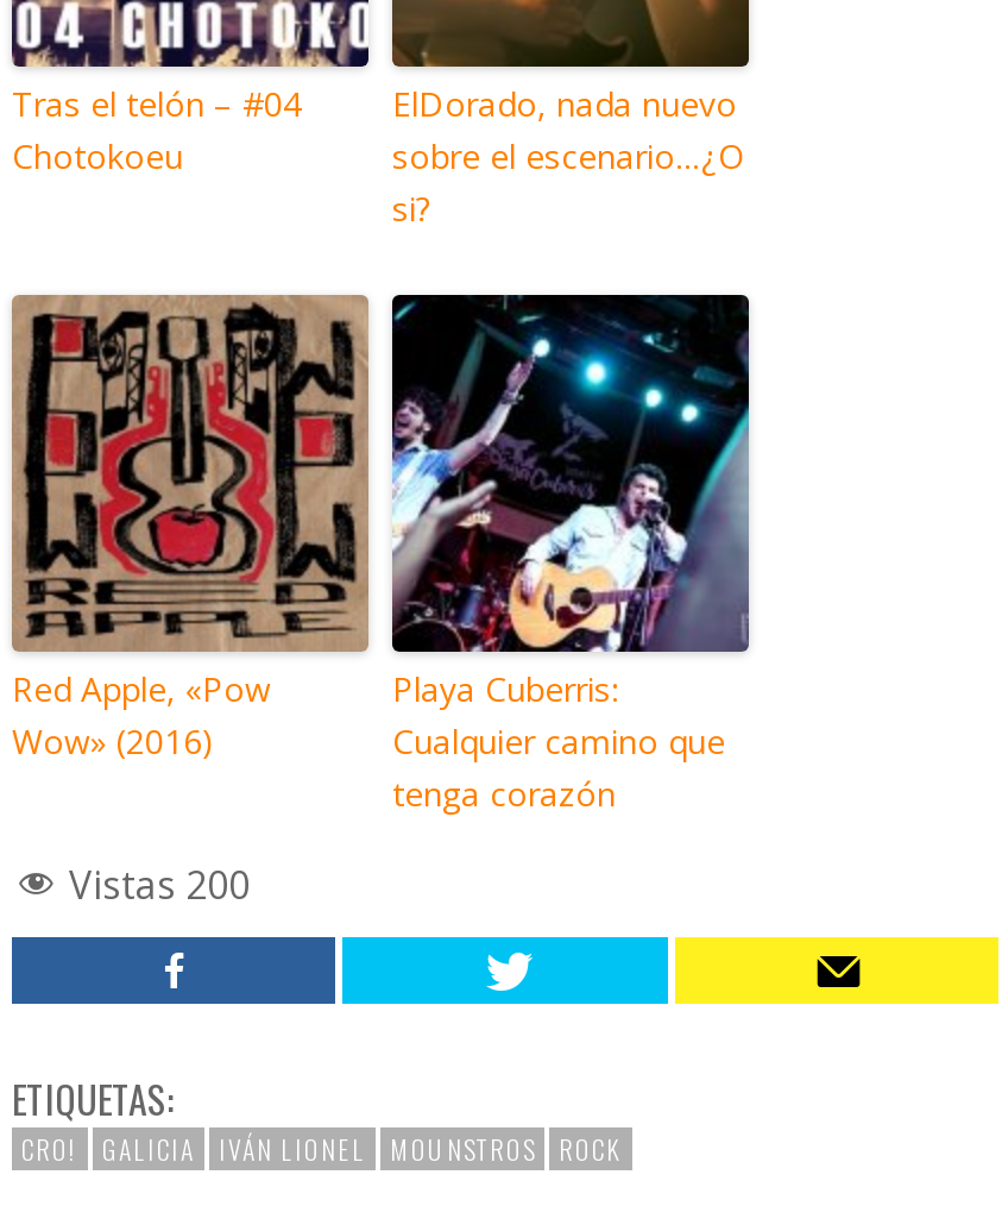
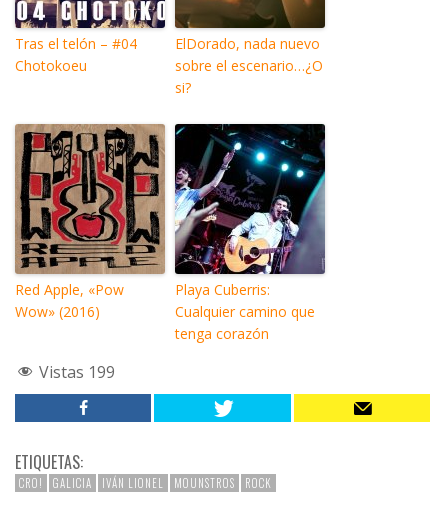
- Vistas 200
+ Vistas 199
